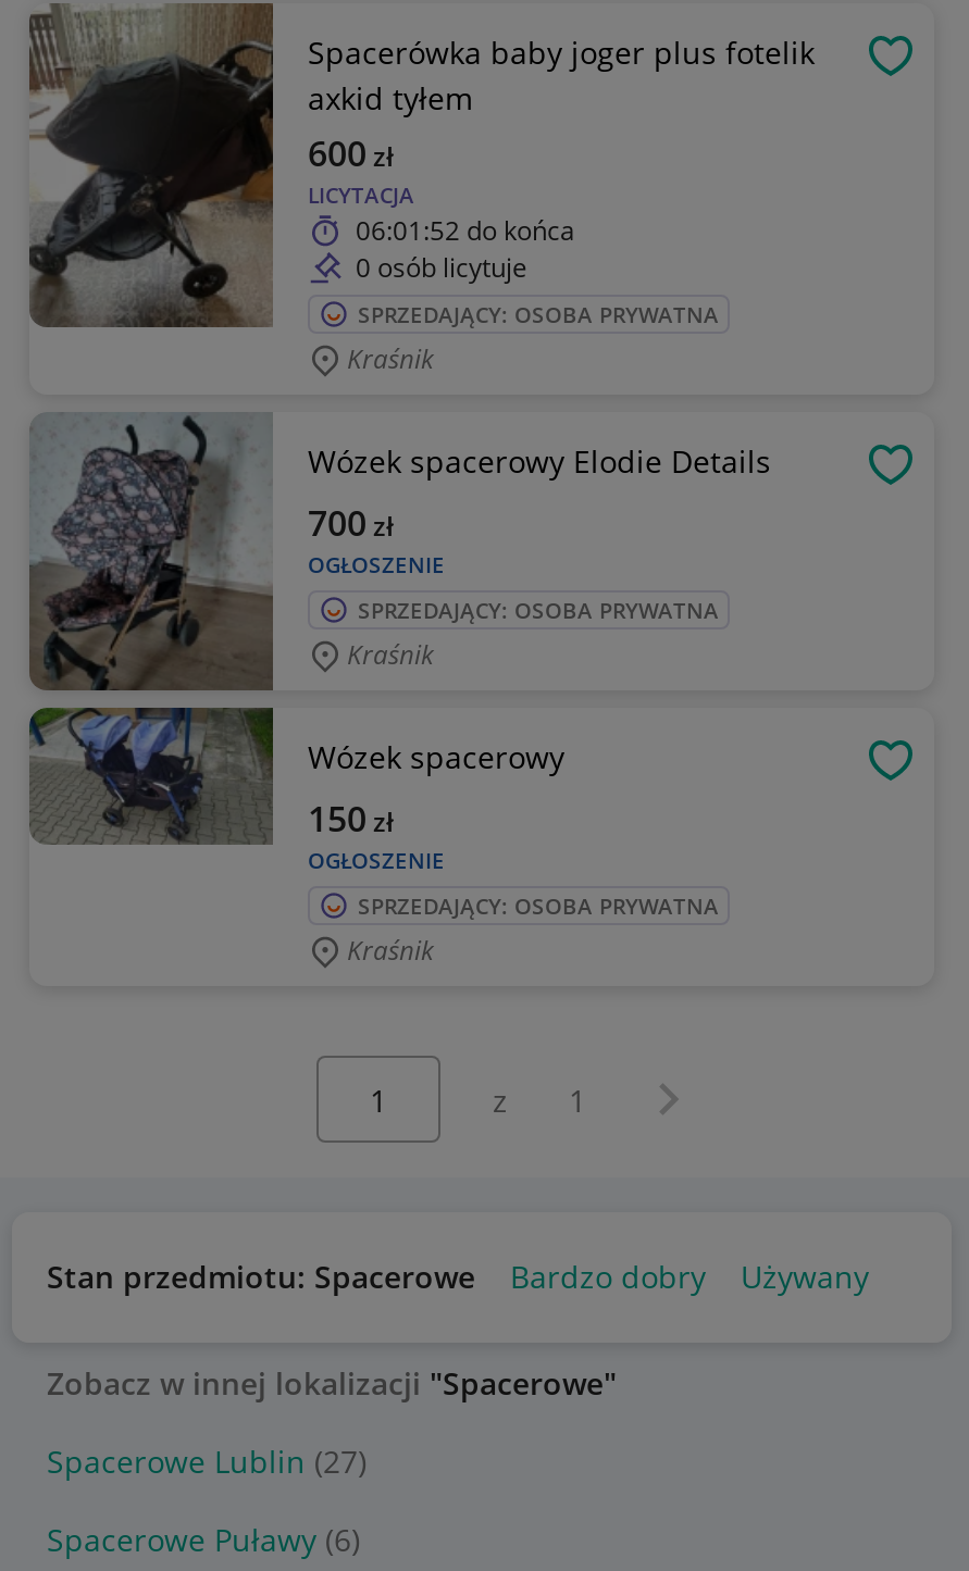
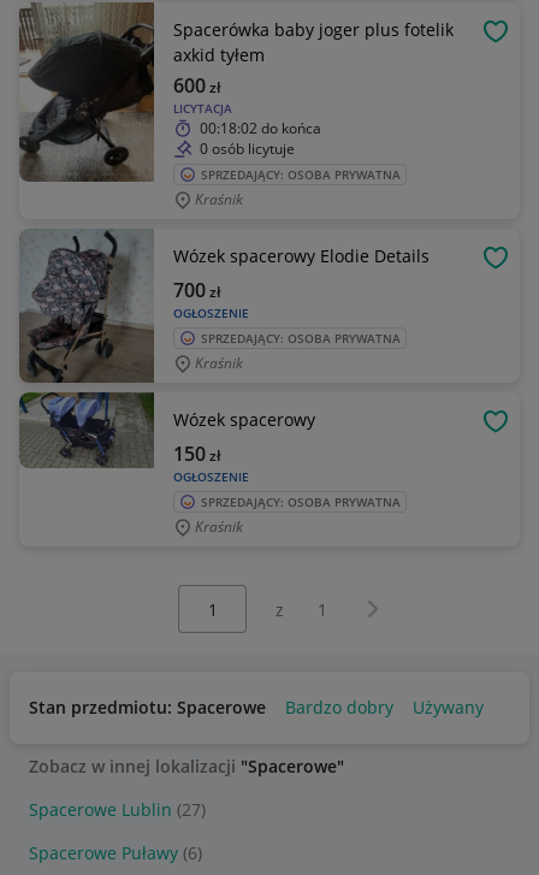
- 06:01:52 do końca
+ 00:18:02 do końca
